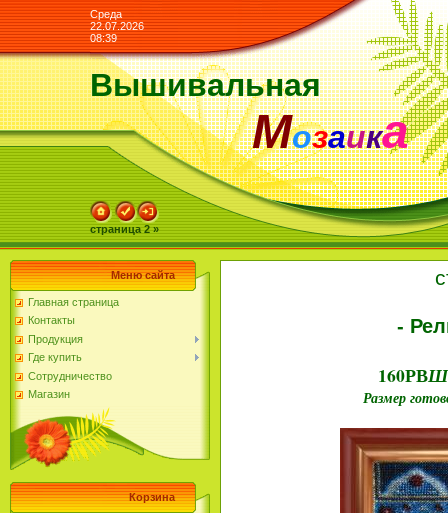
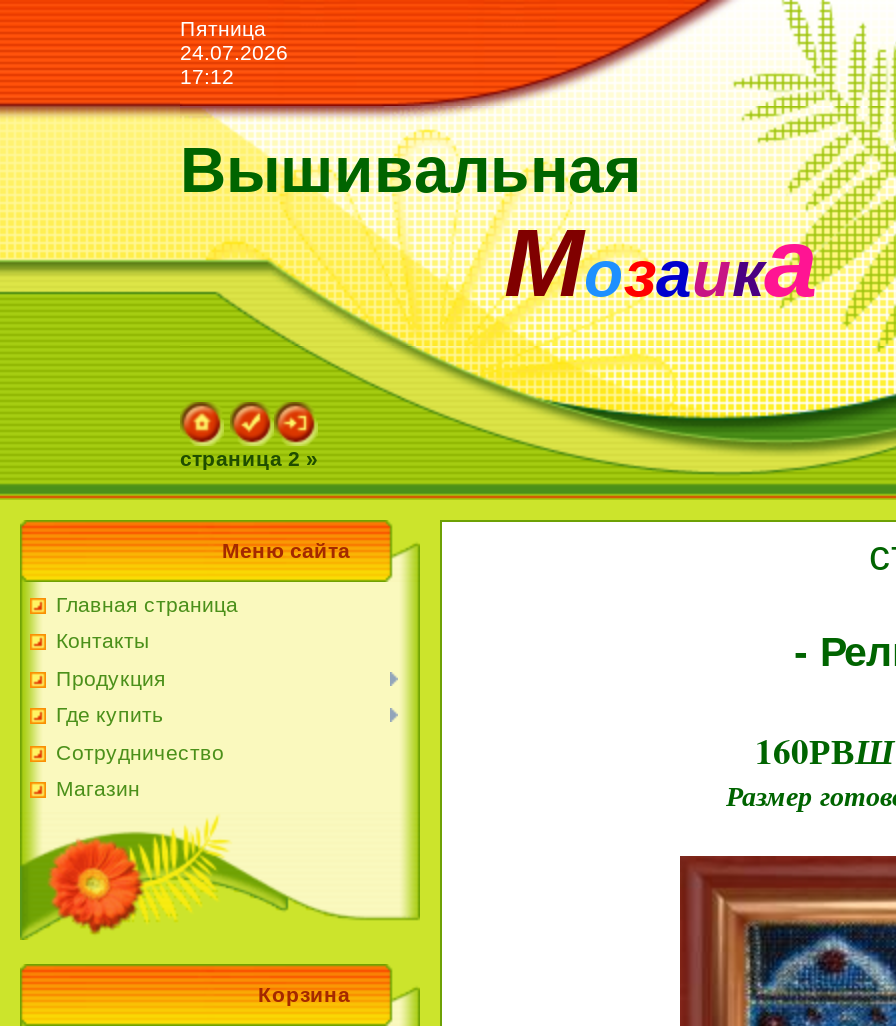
- Среда
- 22.07.2026
- 08:39
+ Пятница
+ 24.07.2026
+ 17:12
